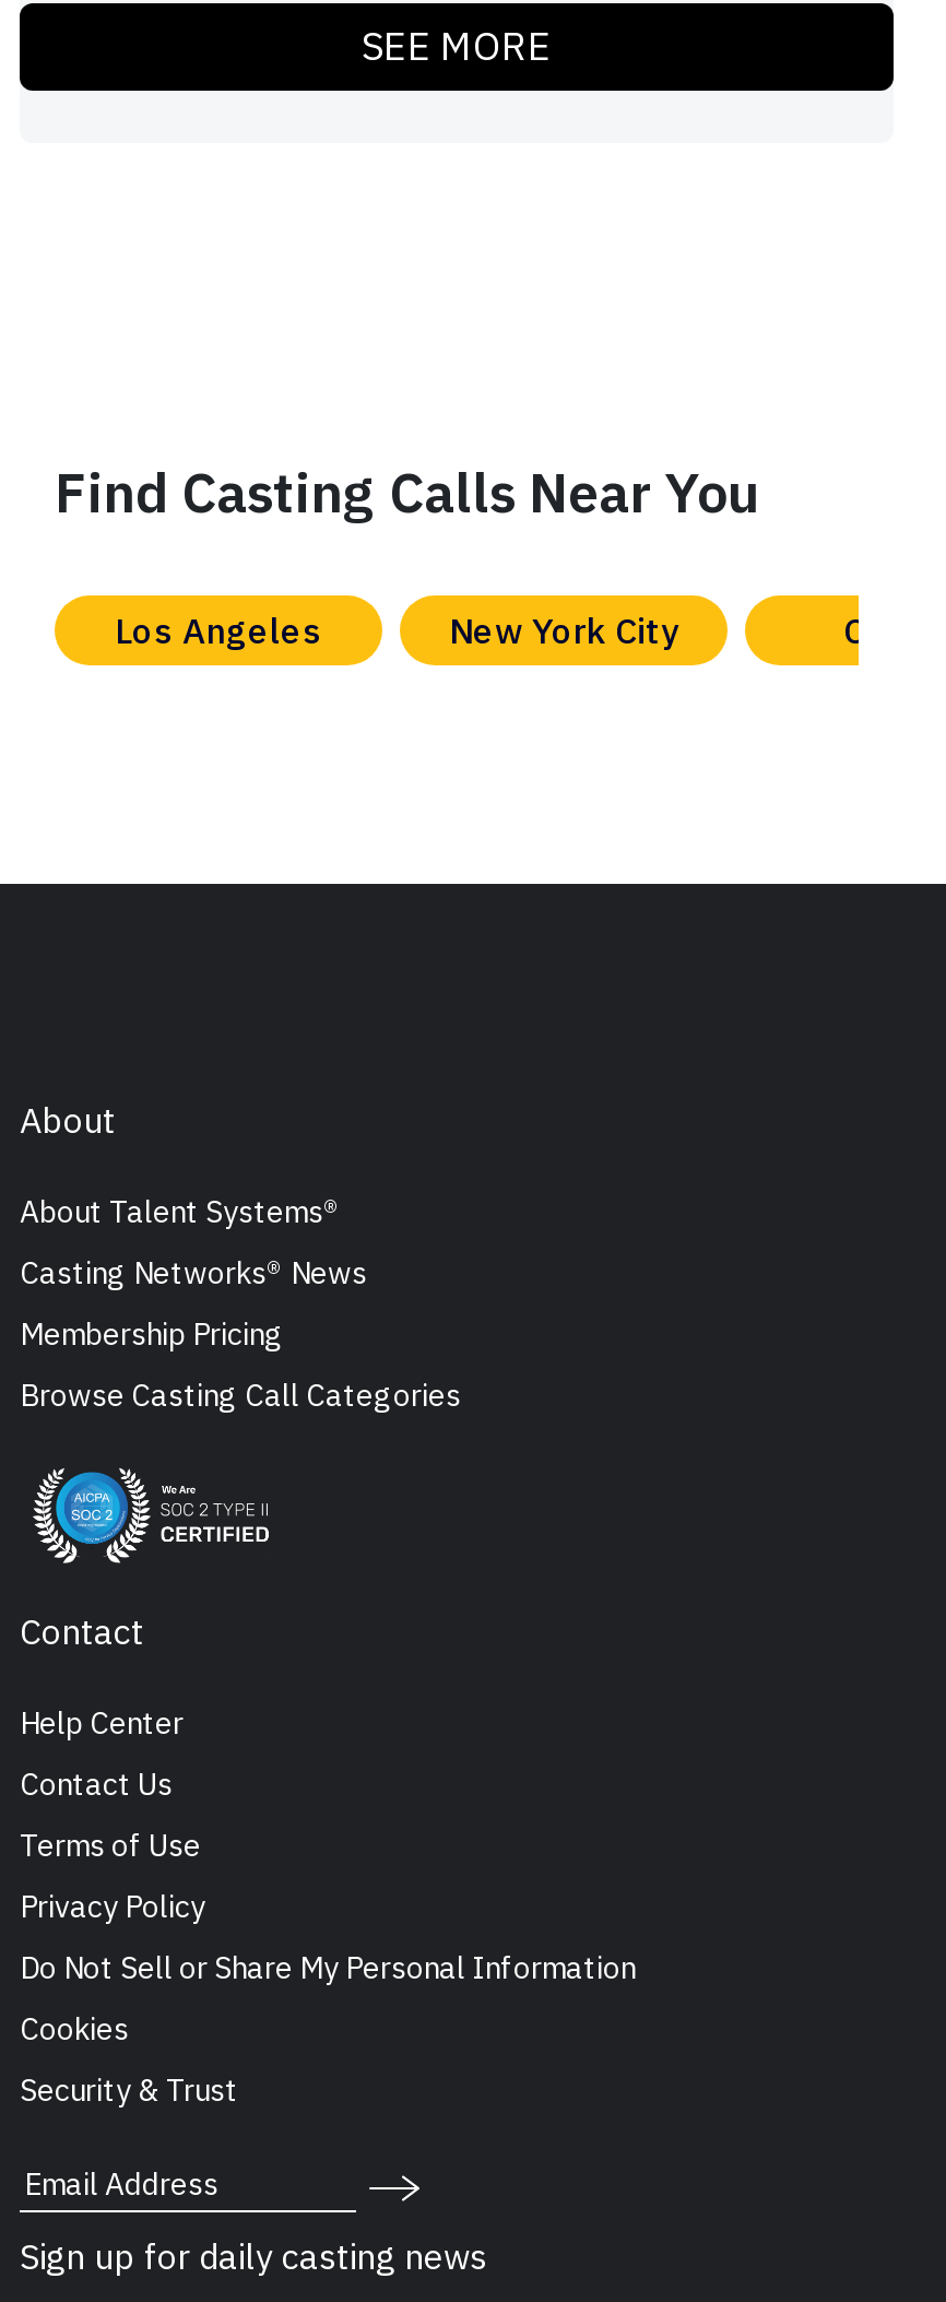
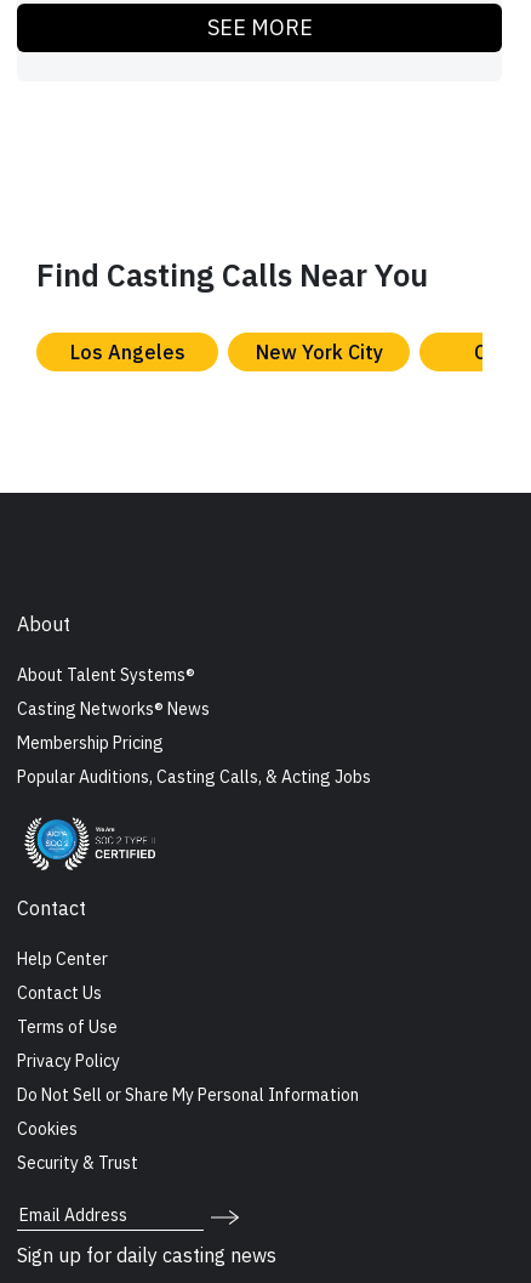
- Browse Casting Call Categories
+ Popular Auditions, Casting Calls, & Acting Jobs
